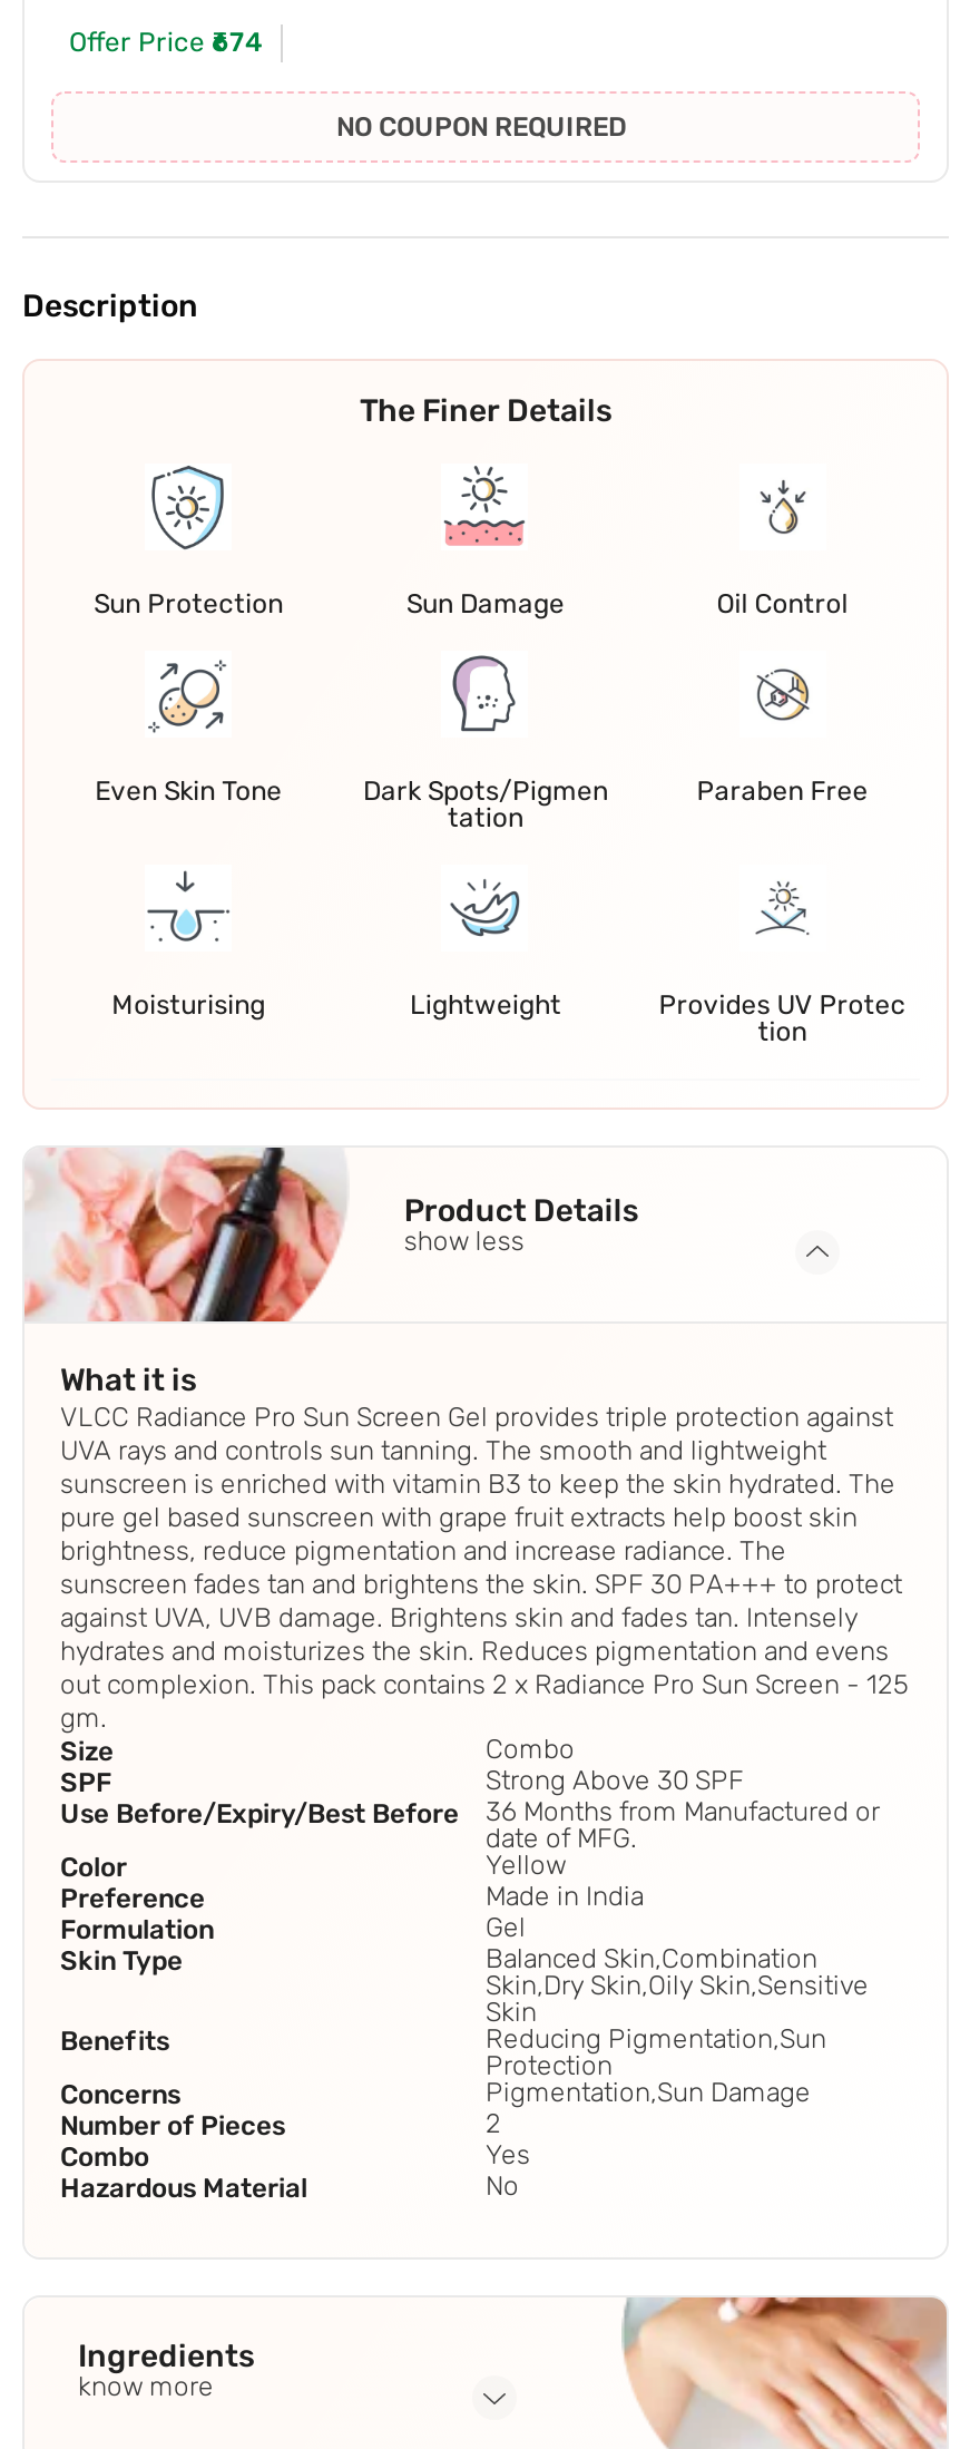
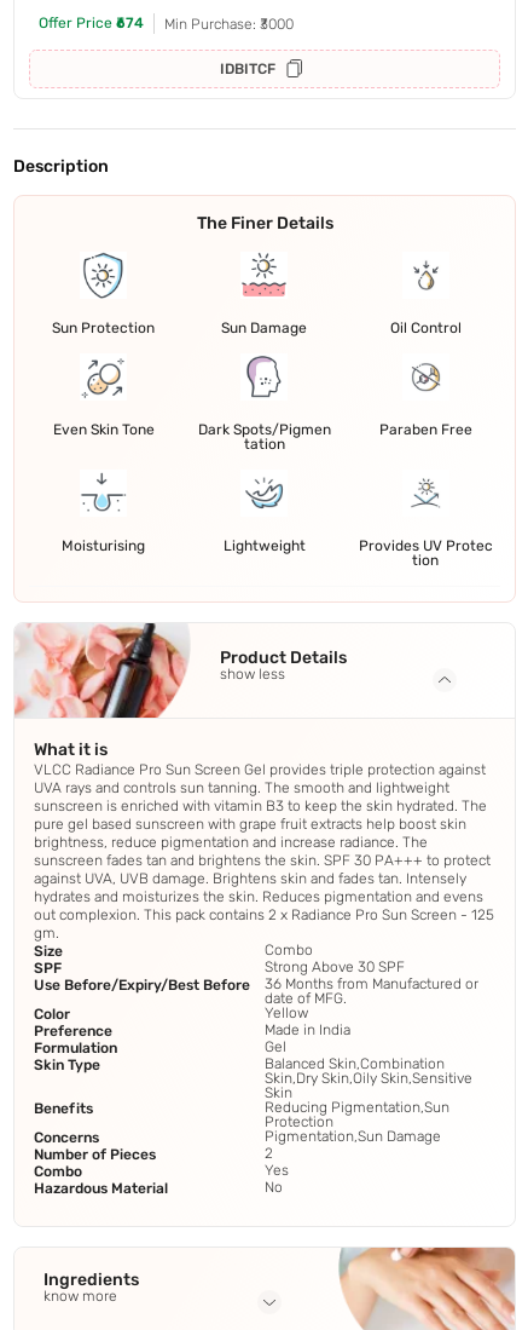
- NO COUPON REQUIRED
+ Min Purchase: ₹3000
+ IDBITCF
